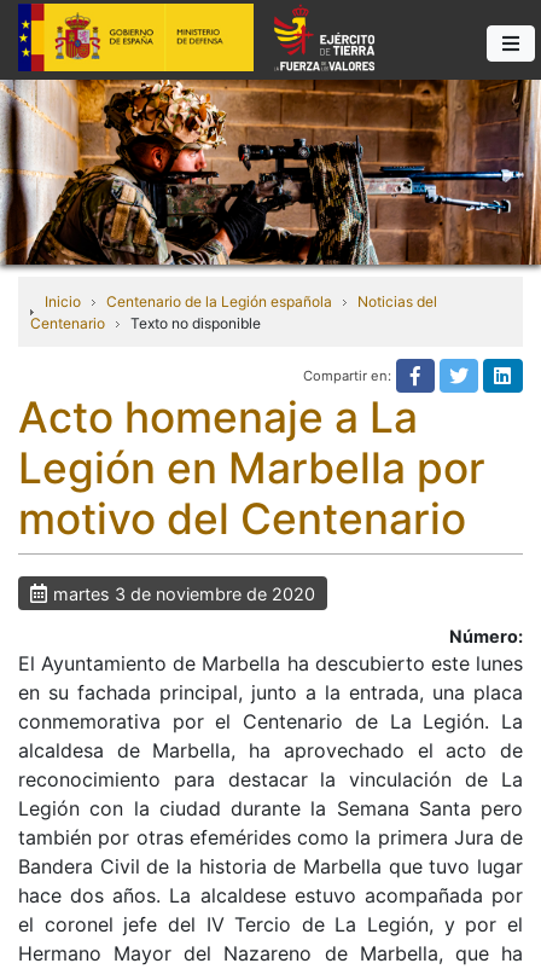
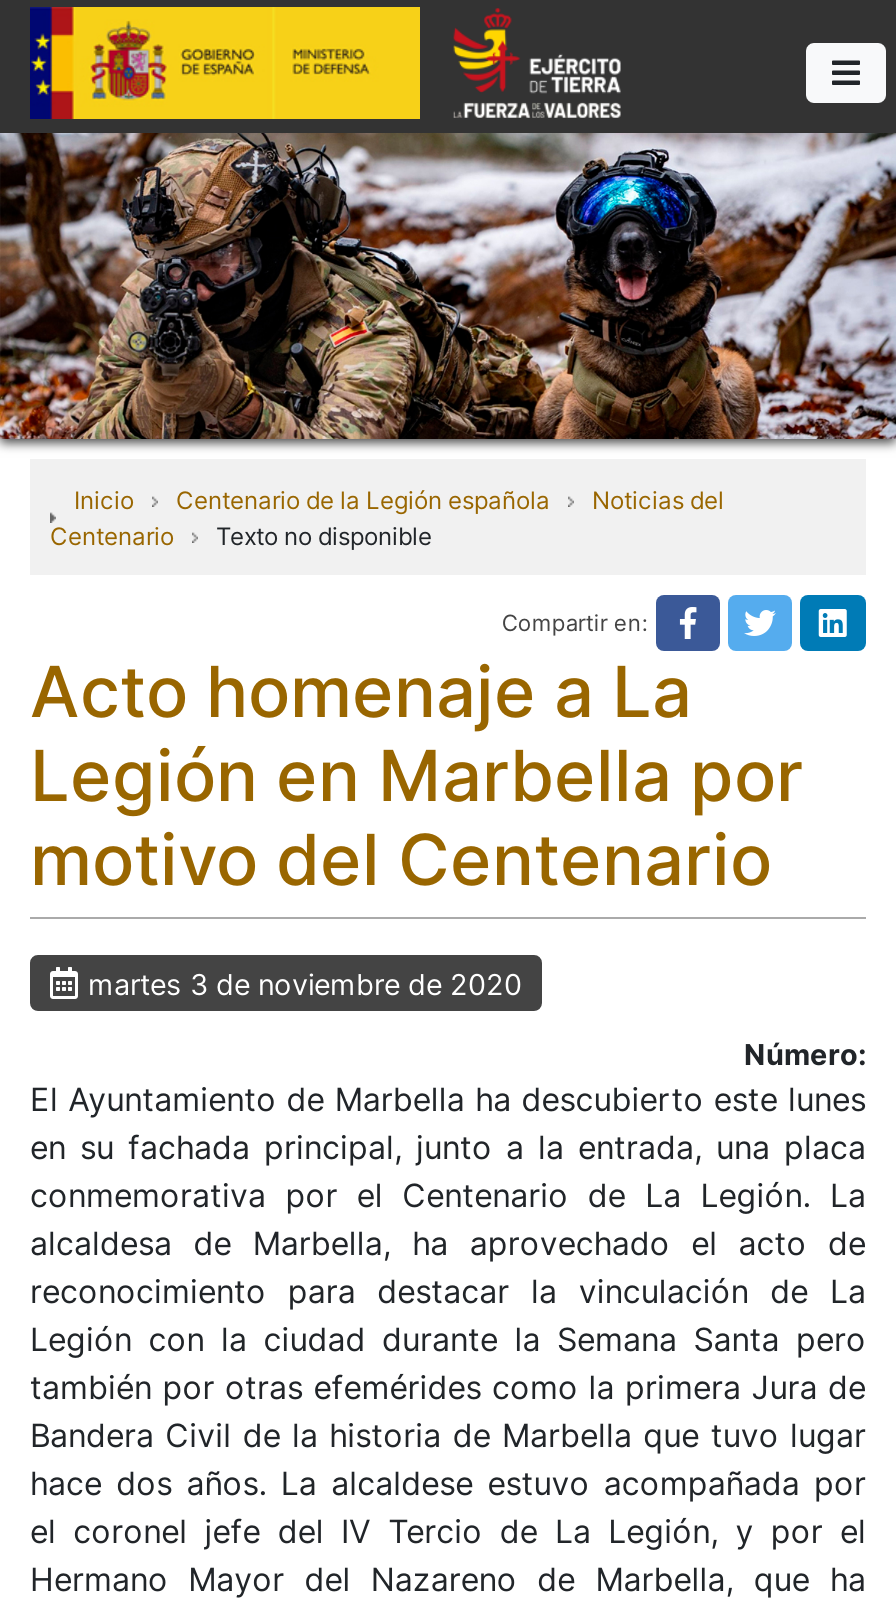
- [image]
+ [image]
